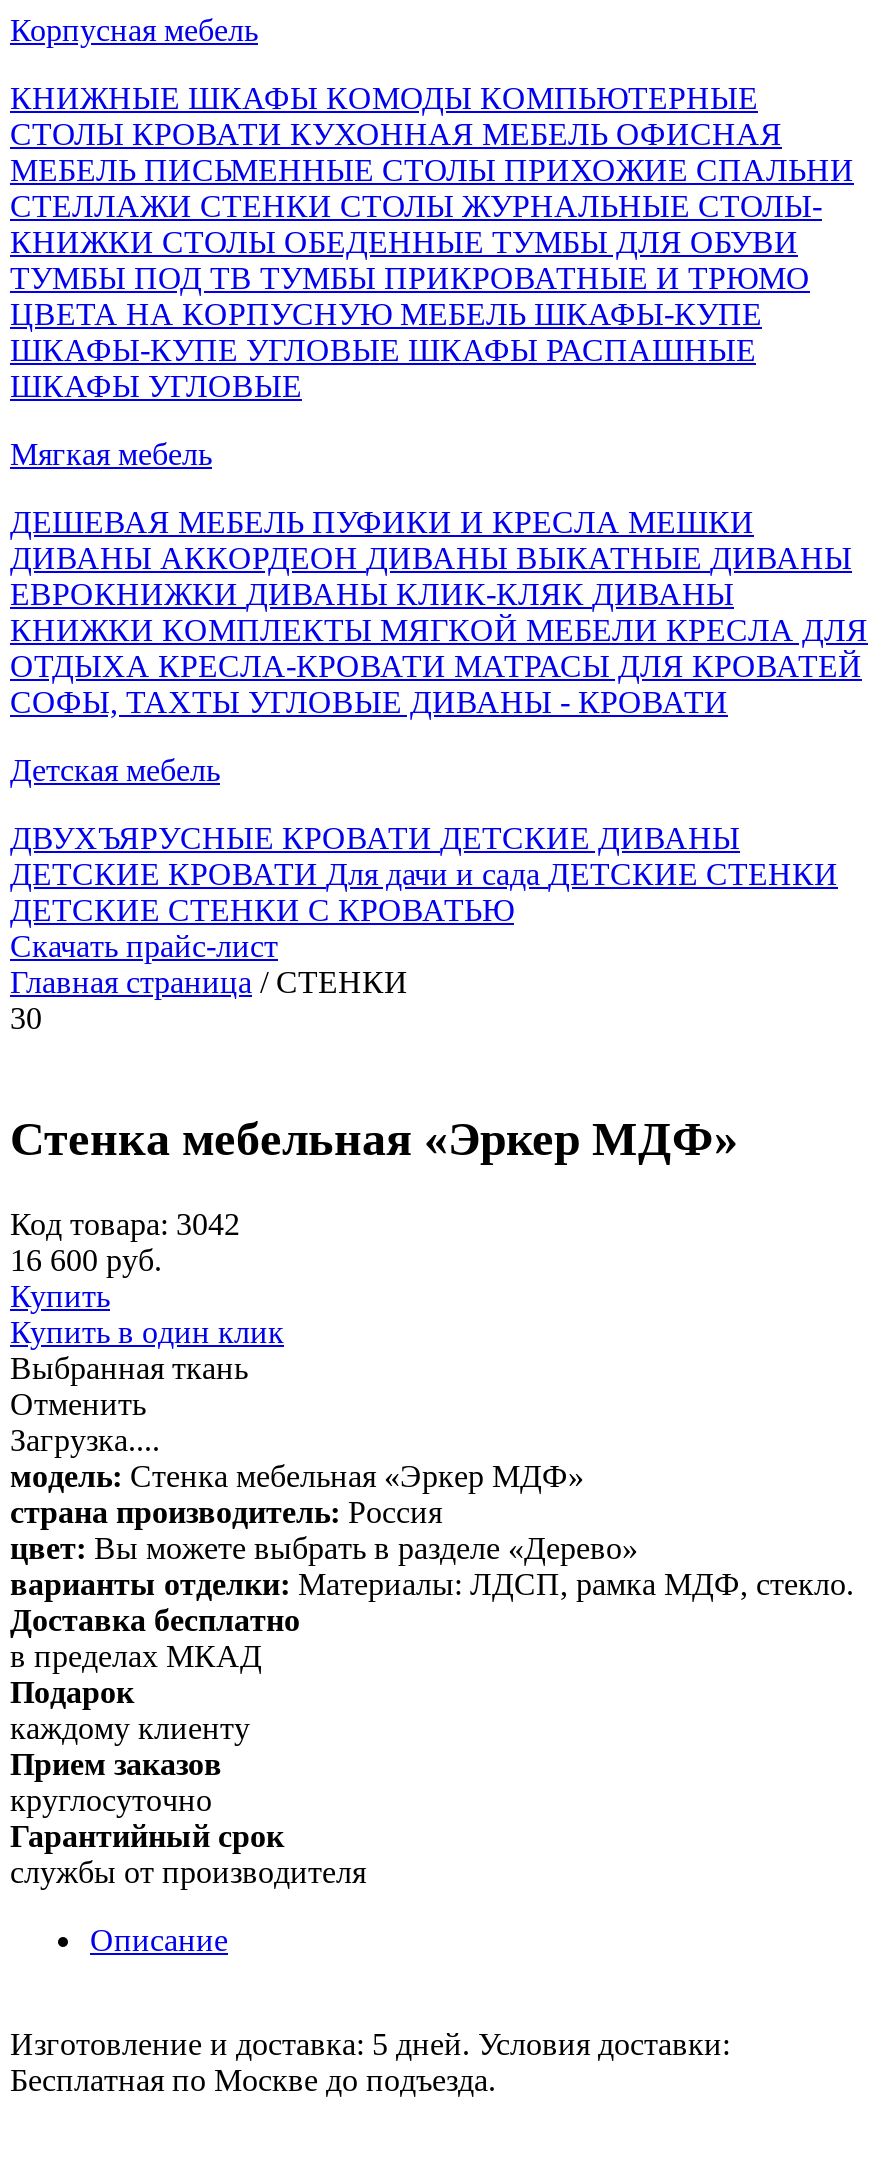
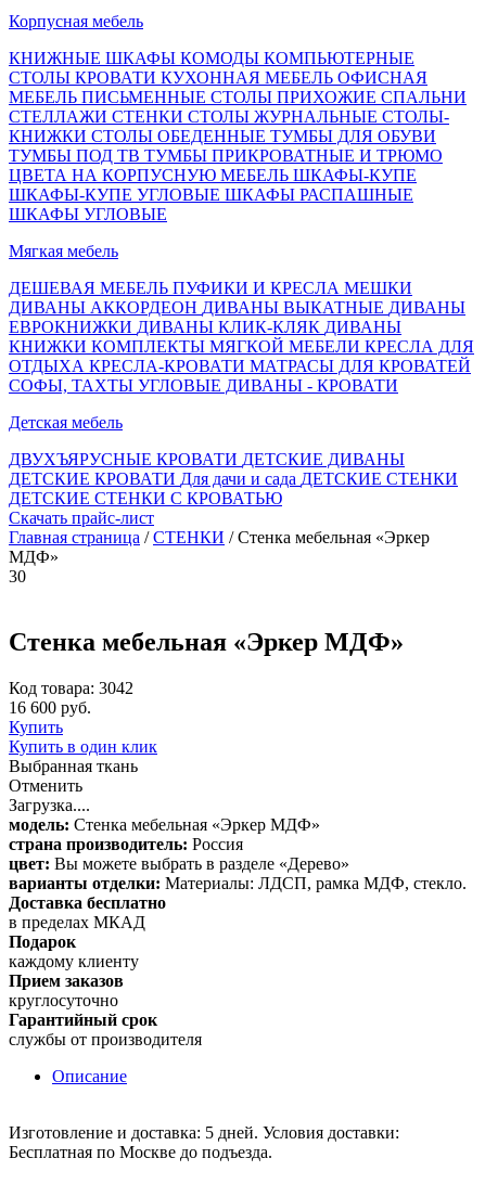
- Главная страница / СТЕНКИ
+ Главная страница / СТЕНКИ / Стенка мебельная «Эркер
+ МДФ»
